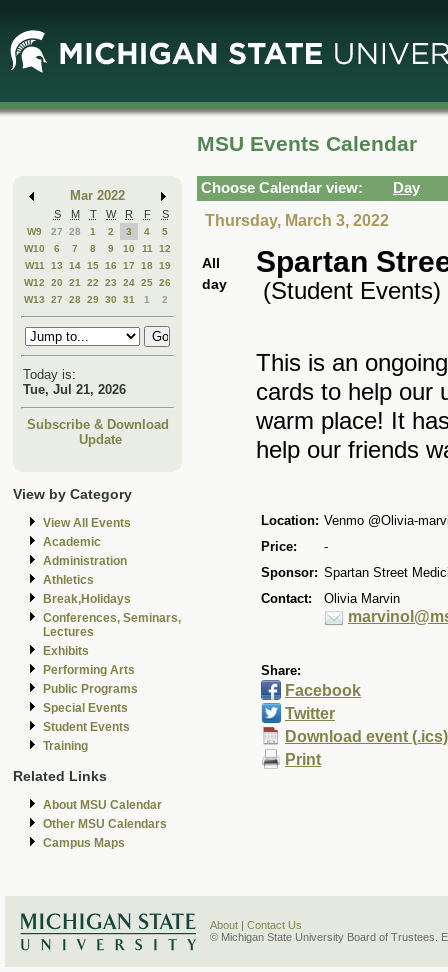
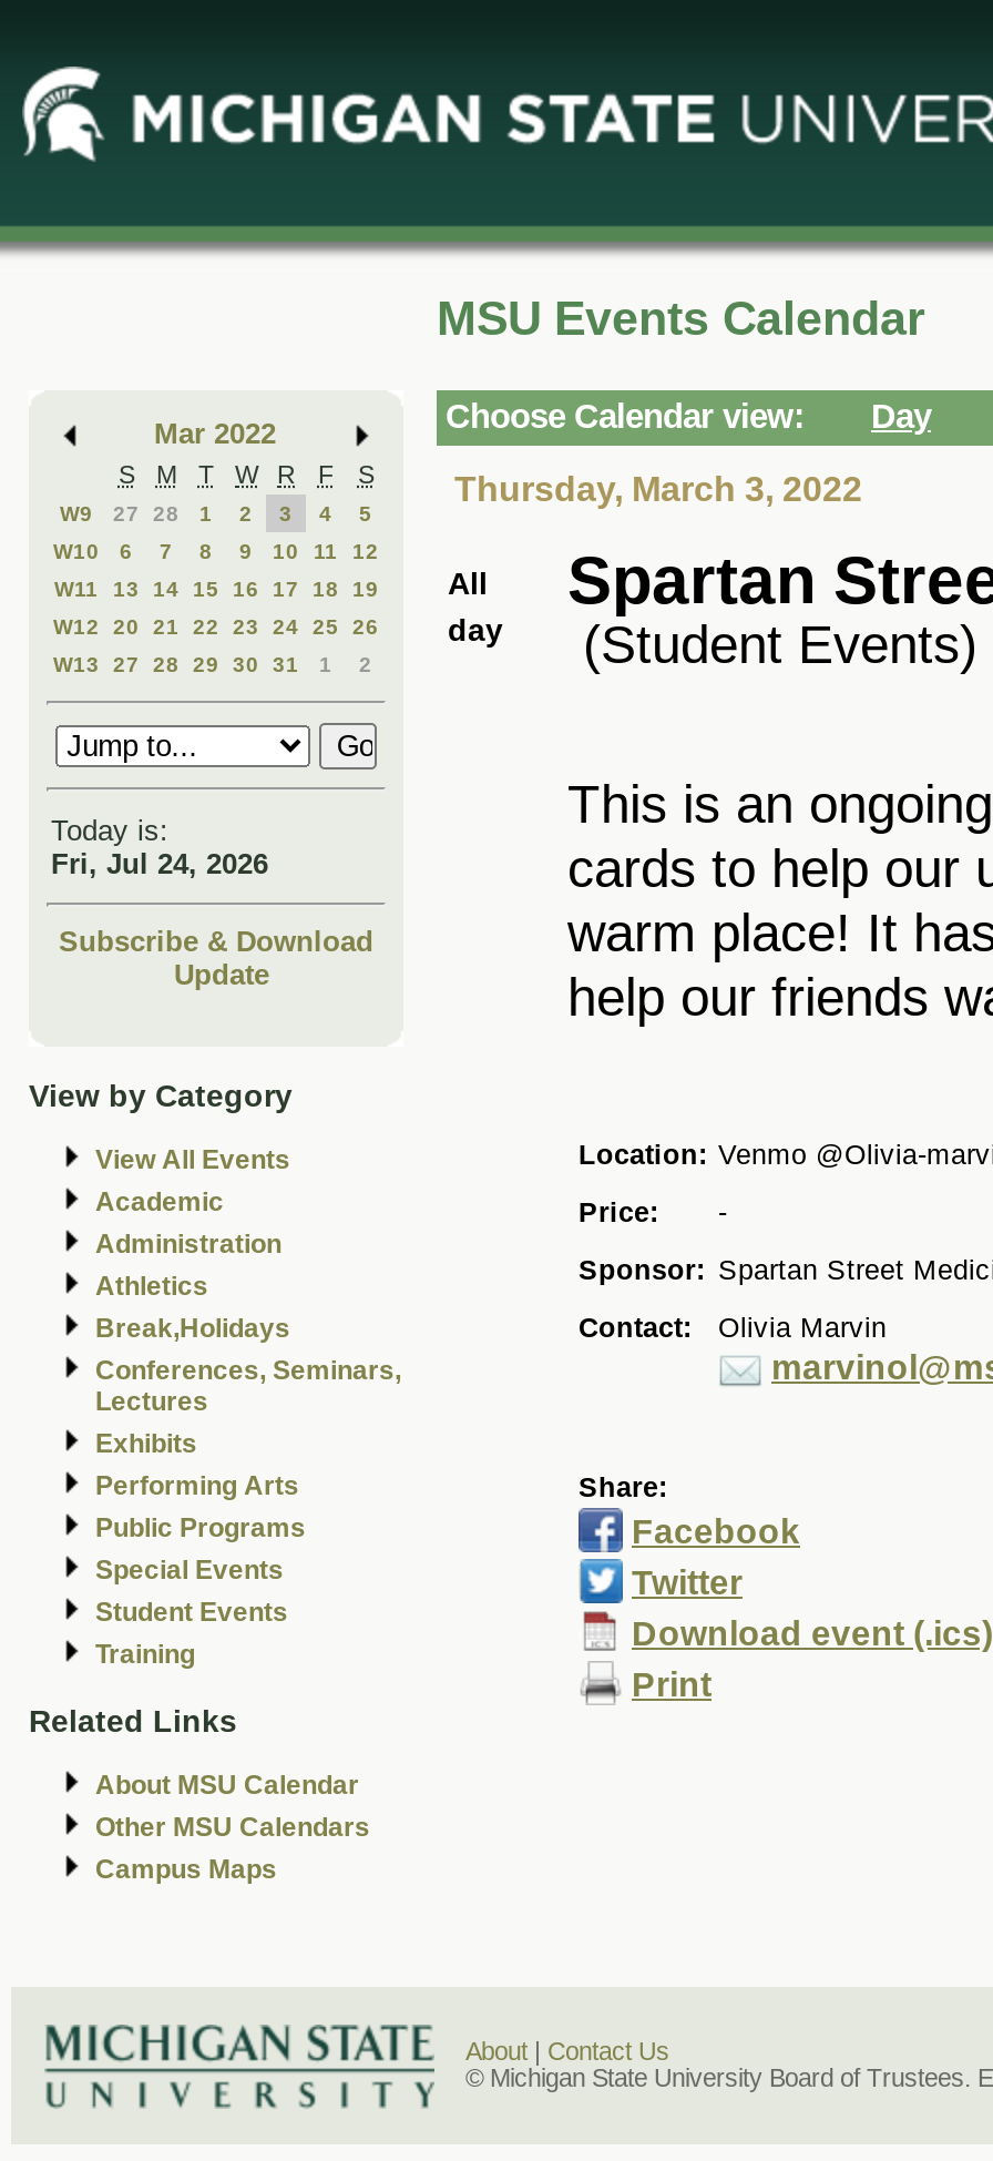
- Tue, Jul 21, 2026
+ Fri, Jul 24, 2026
